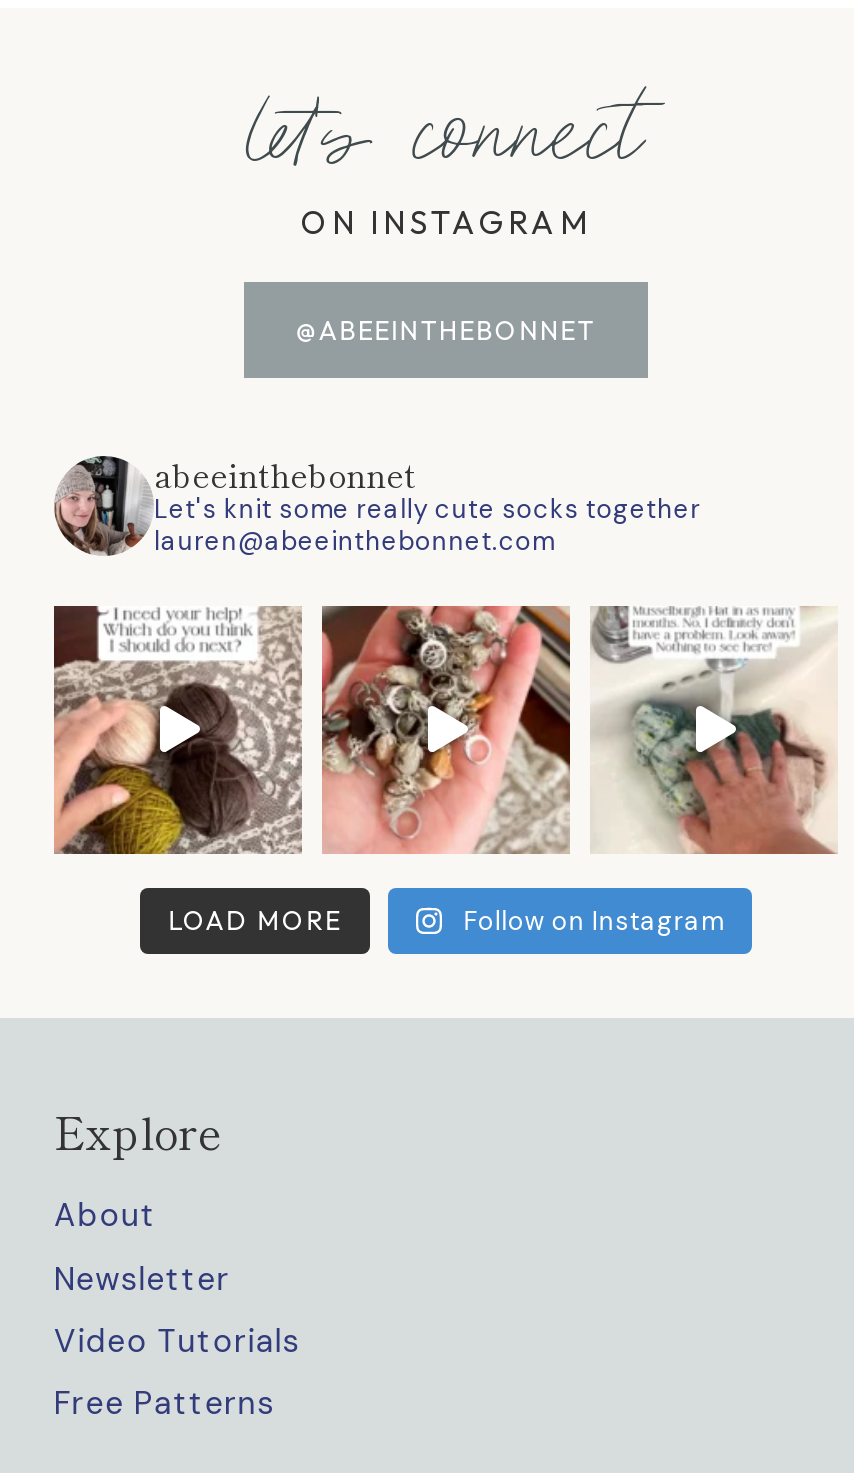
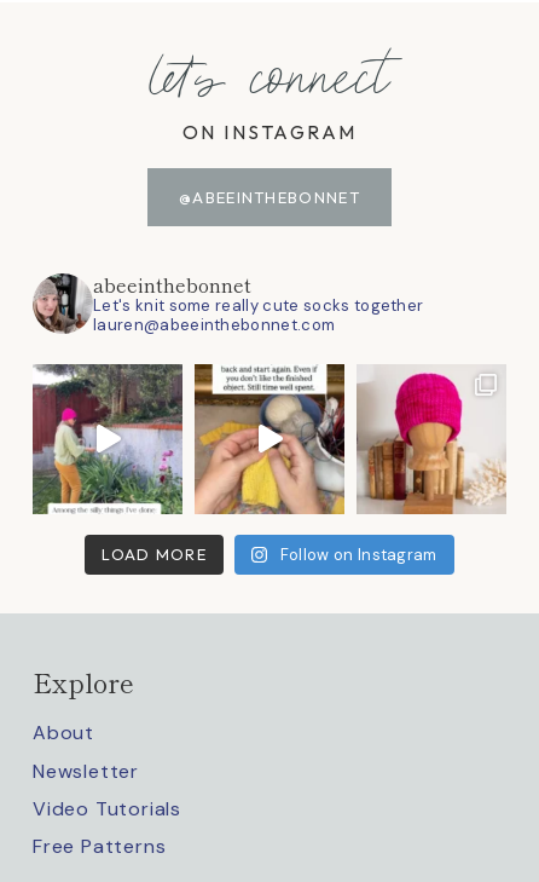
- [image]
+ [image]

- [image]
+ [image]

- [image]
+ [image]
